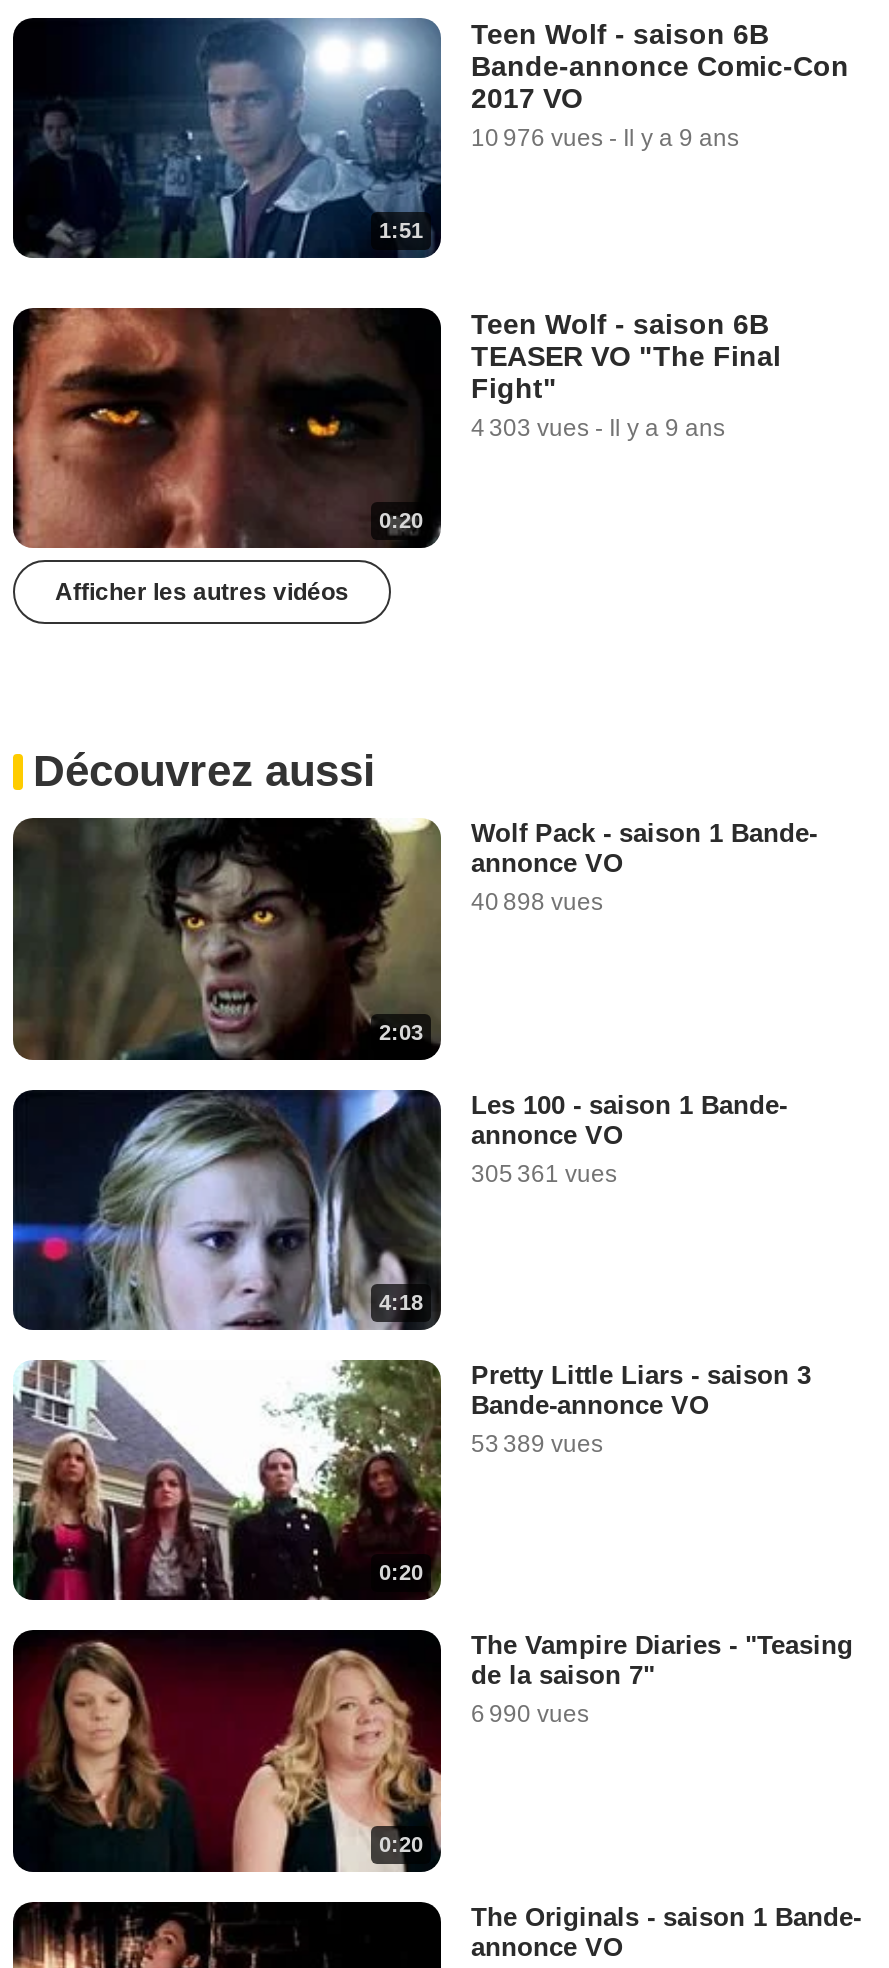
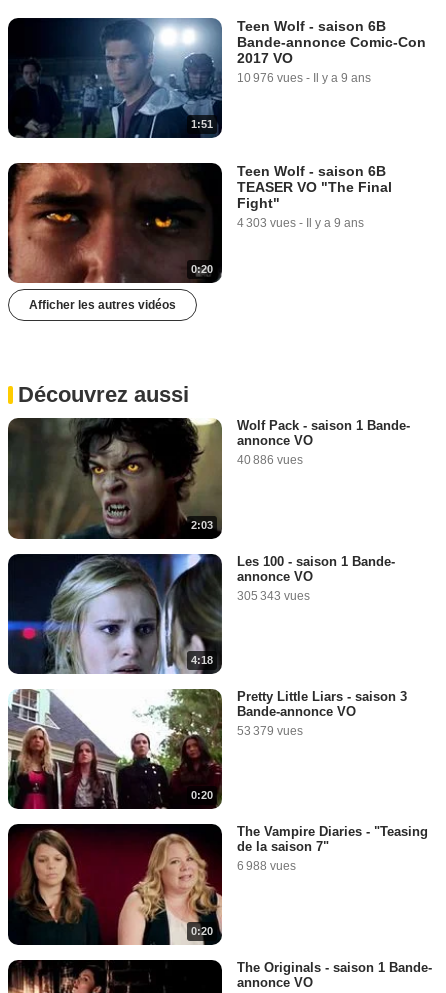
- 40 898 vues
+ 40 886 vues

- 305 361 vues
+ 305 343 vues

- 53 389 vues
+ 53 379 vues

- 6 990 vues
+ 6 988 vues
